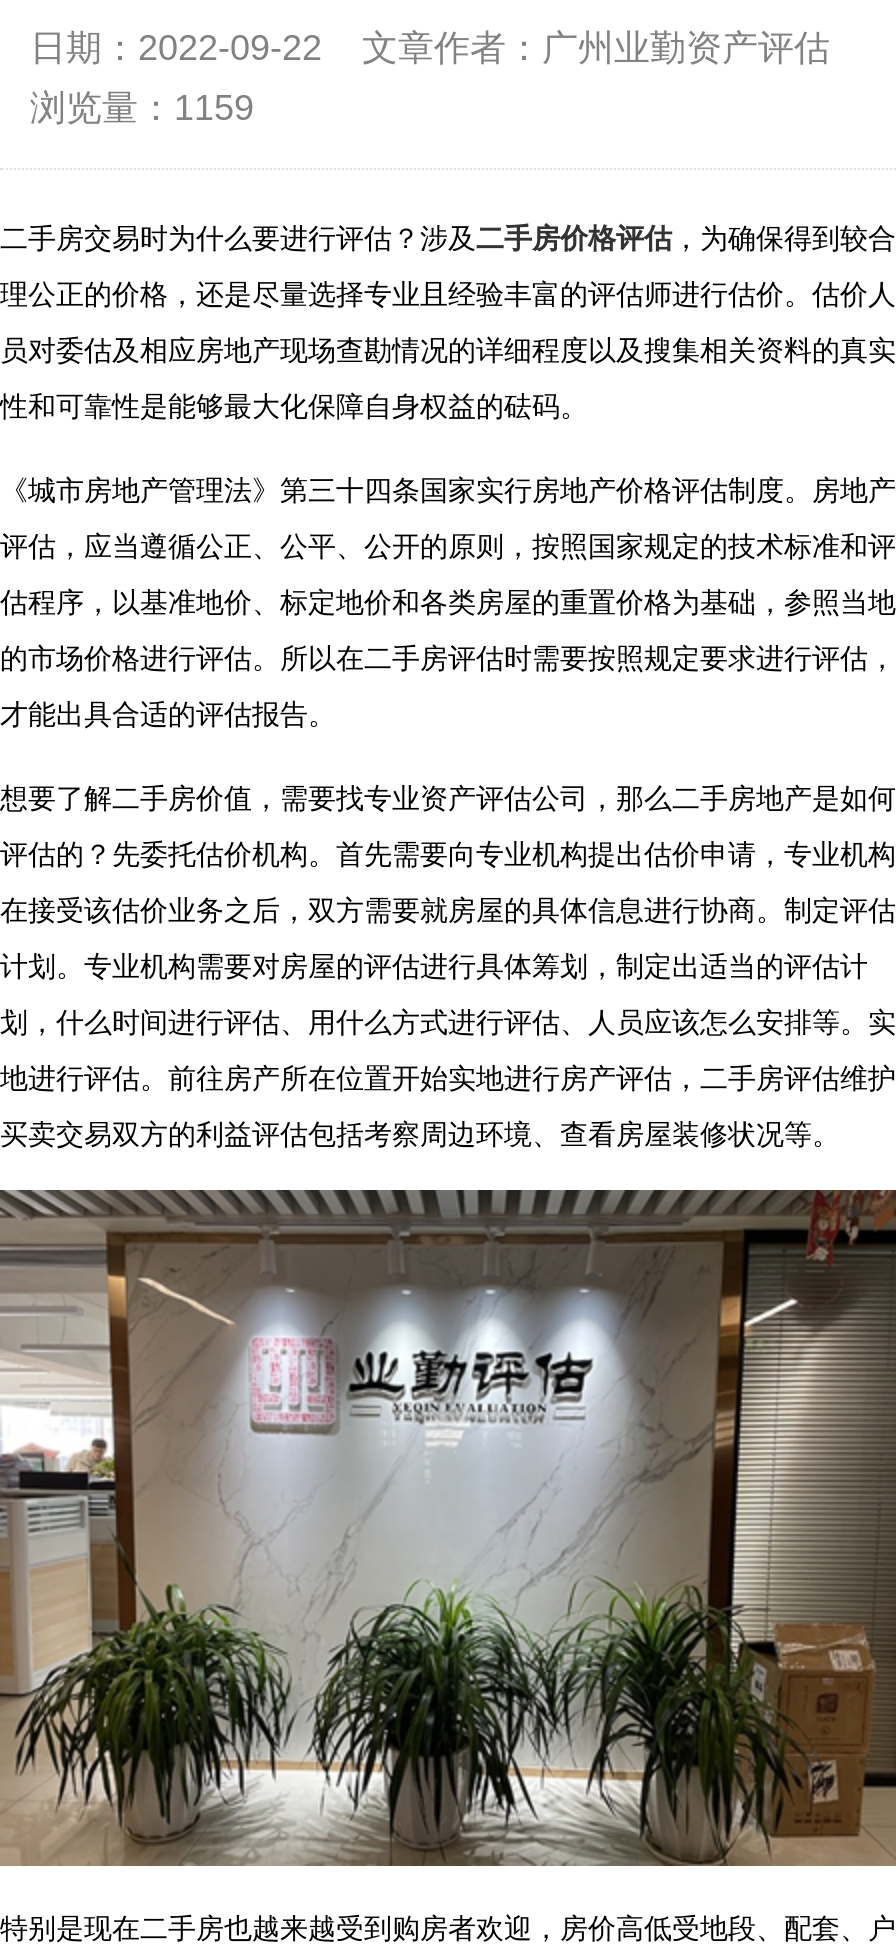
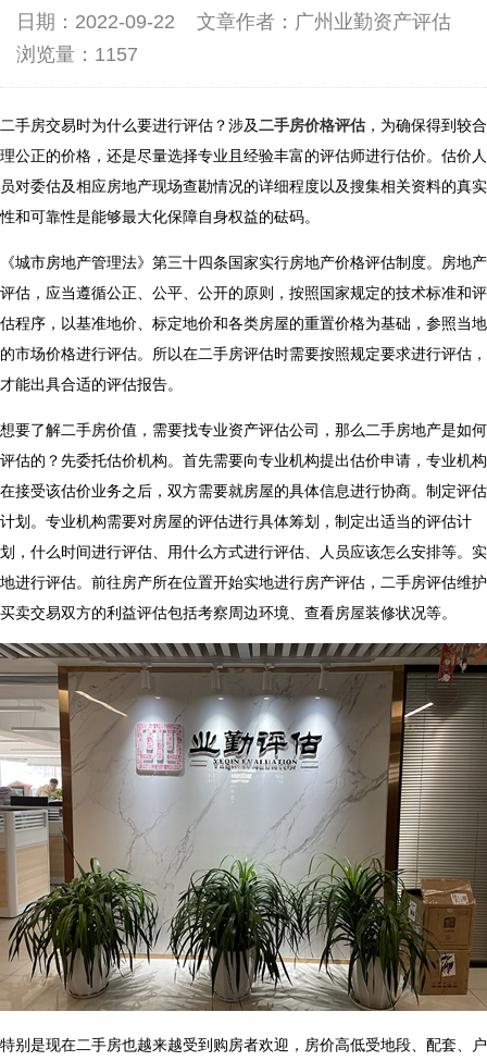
- 浏览量：1159
+ 浏览量：1157
